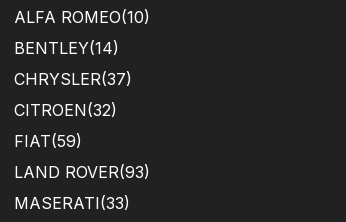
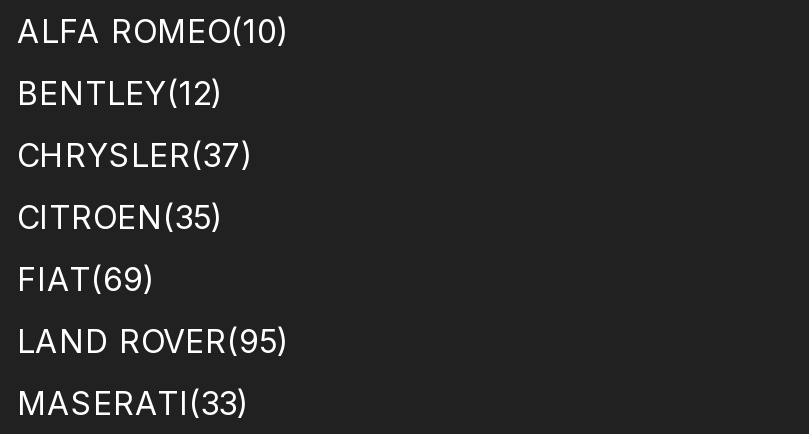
- BENTLEY(14)
+ BENTLEY(12)

- CITROEN (32)
+ CITROEN (35)

- FIAT(59)
+ FIAT(69)

- LAND ROVER(93)
+ LAND ROVER(95)
